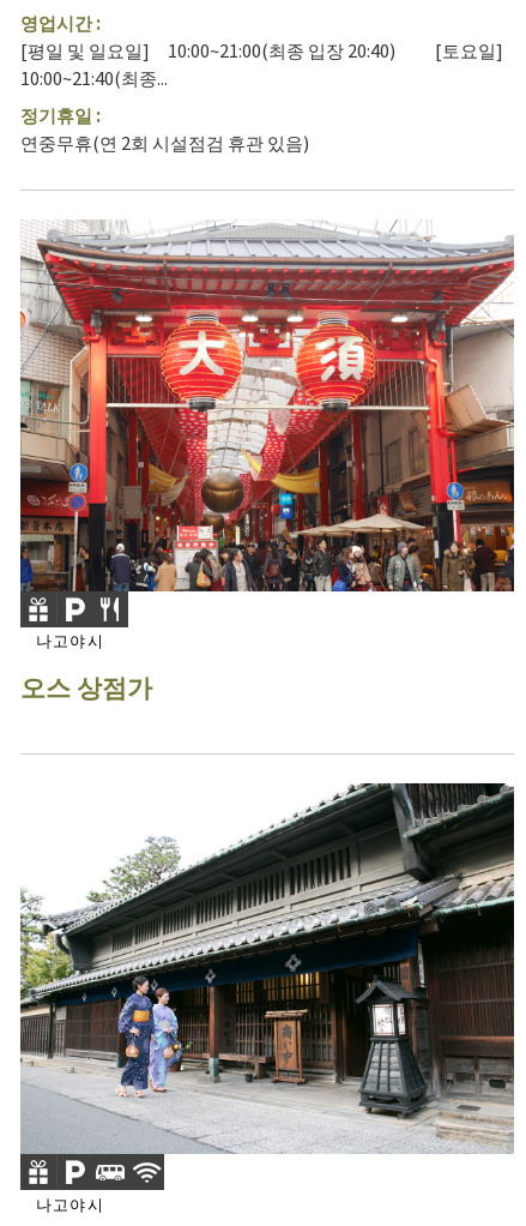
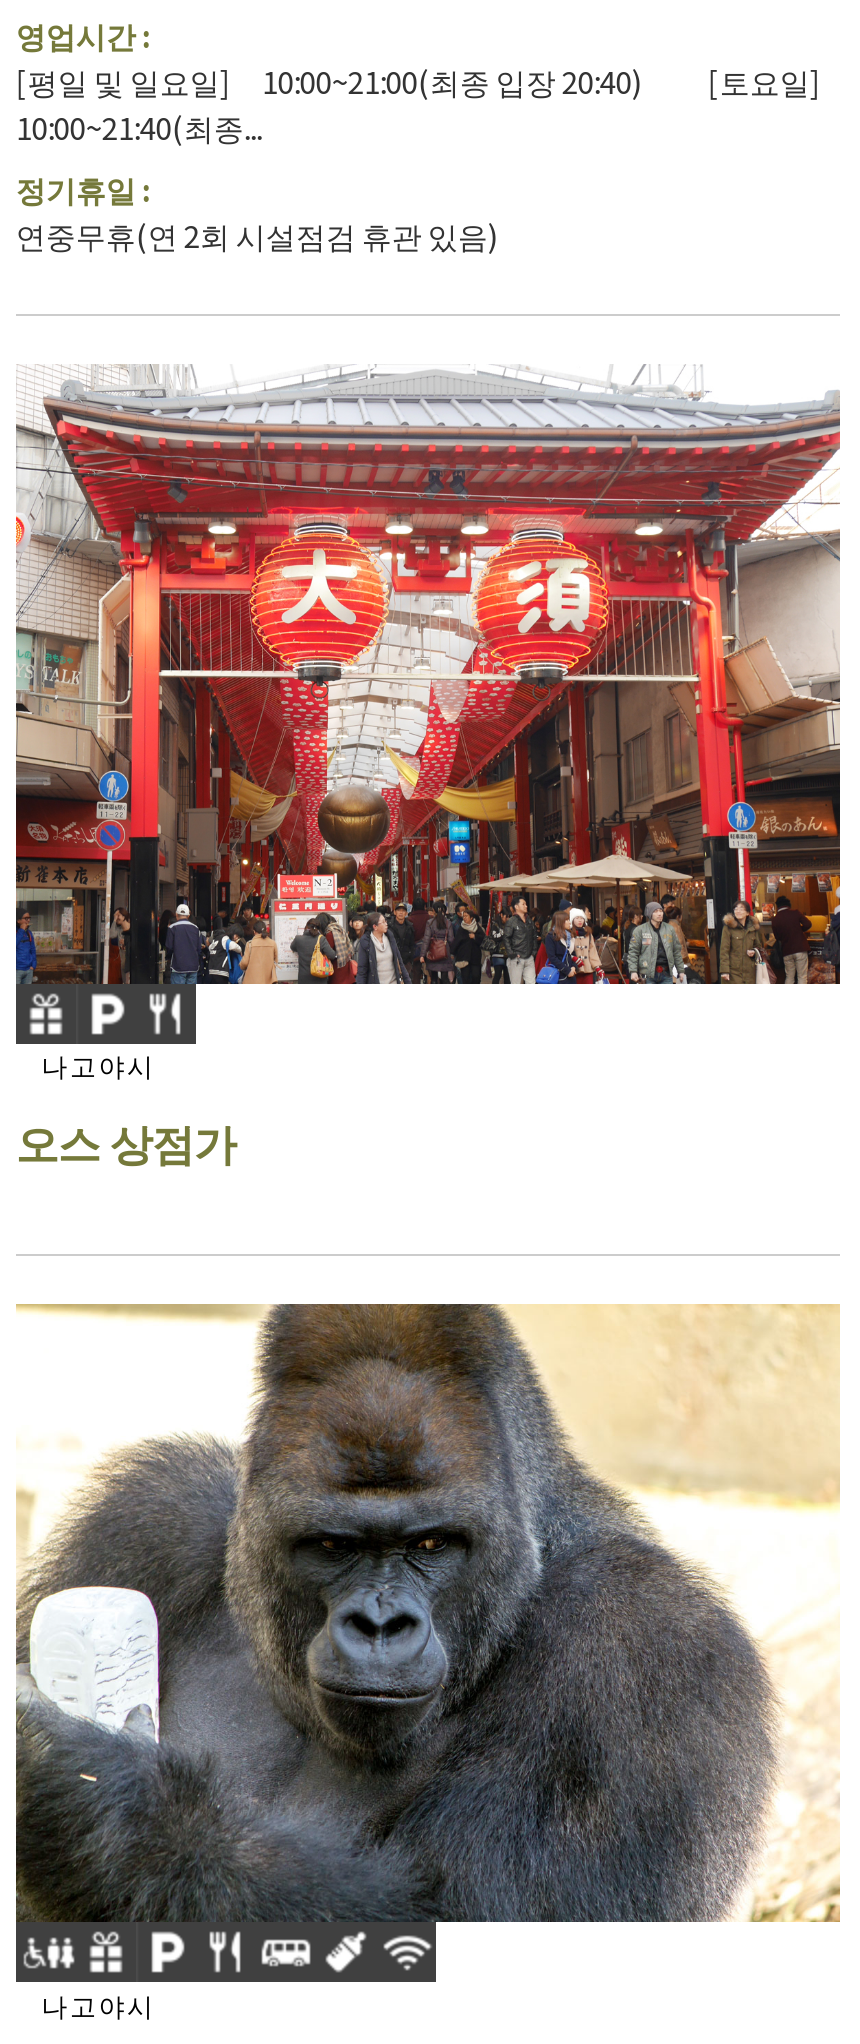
- [image]
+ [image]
